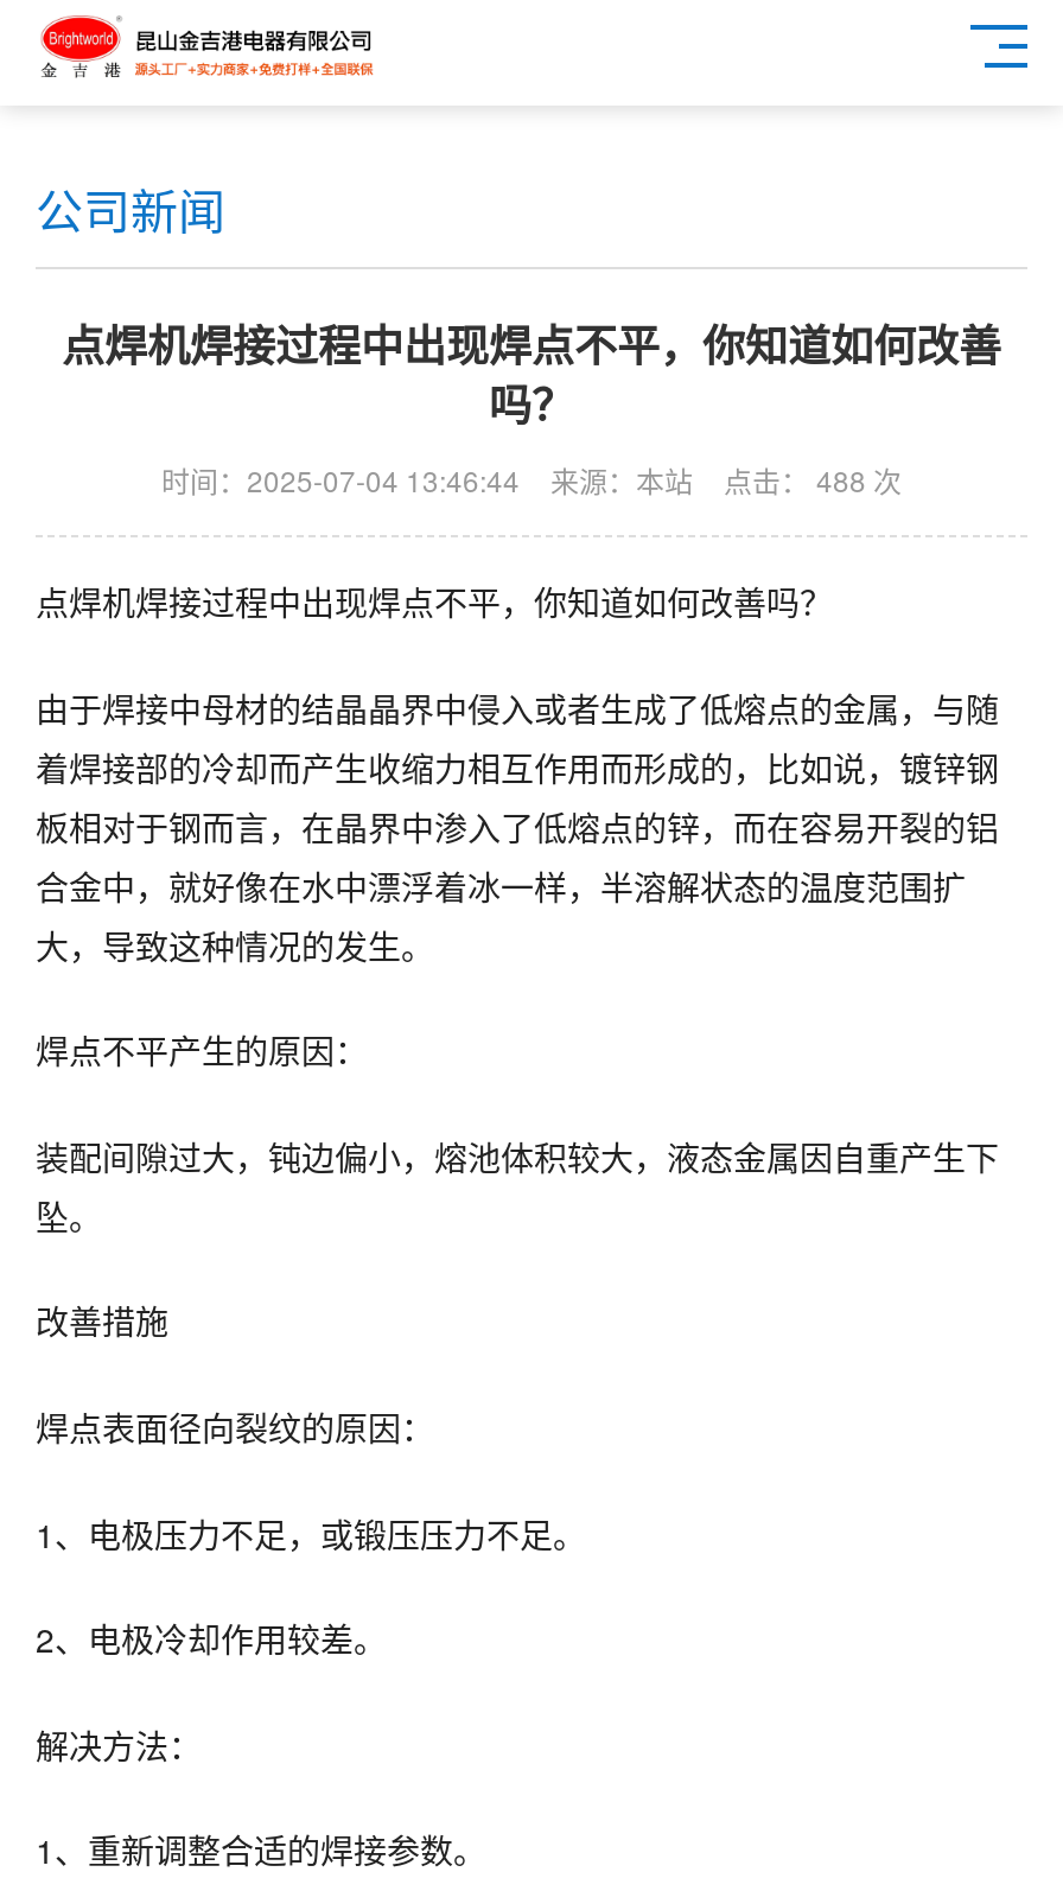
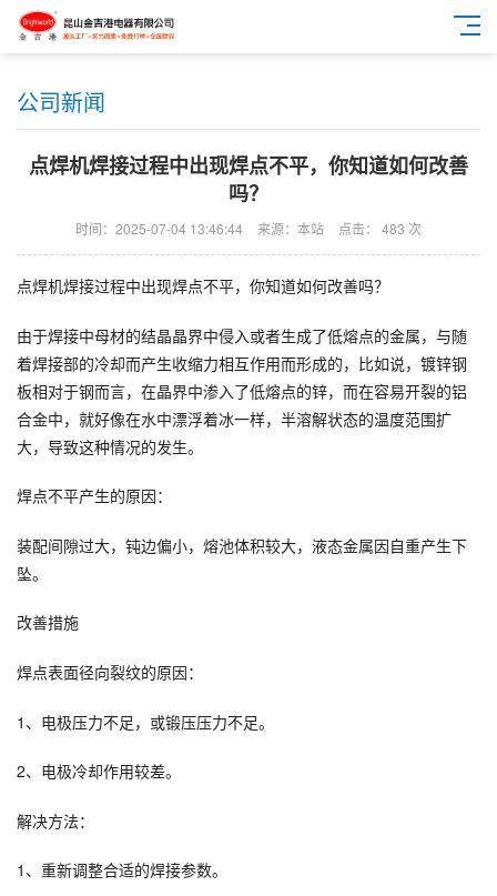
- 时间：2025-07-04 13:46:44 来源：本站 点击： 488 次
+ 时间：2025-07-04 13:46:44 来源：本站 点击： 483 次
